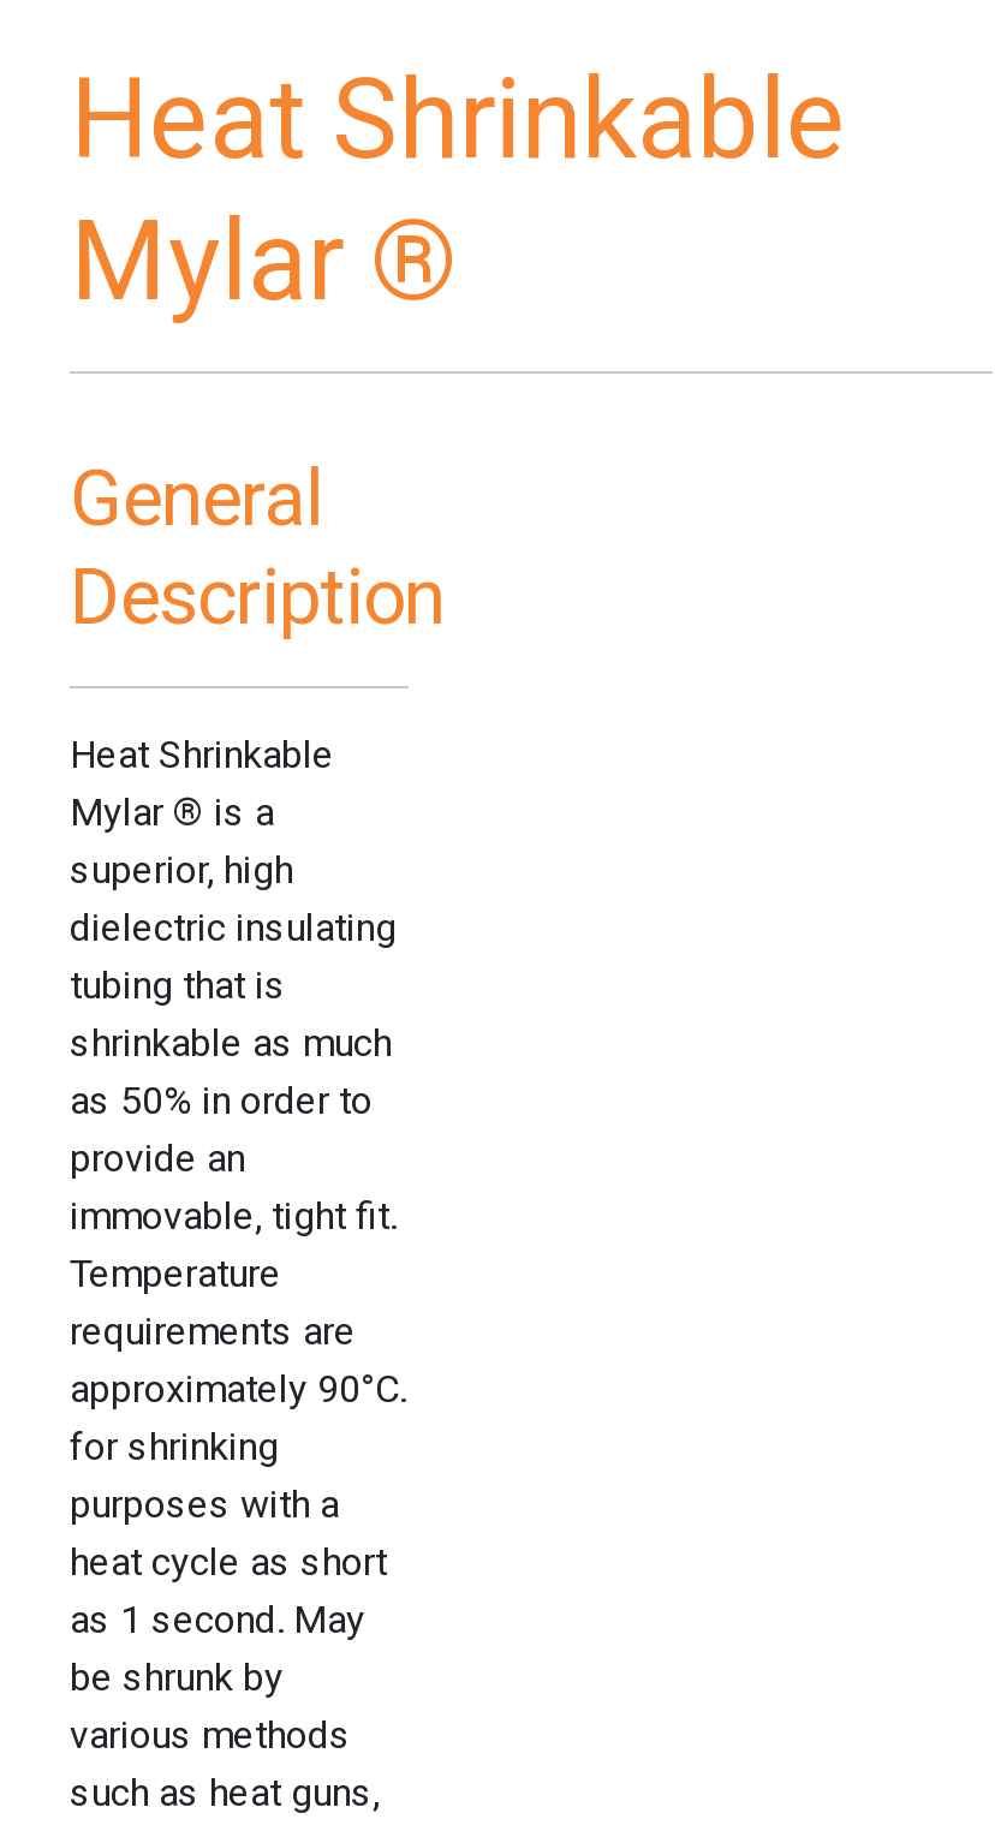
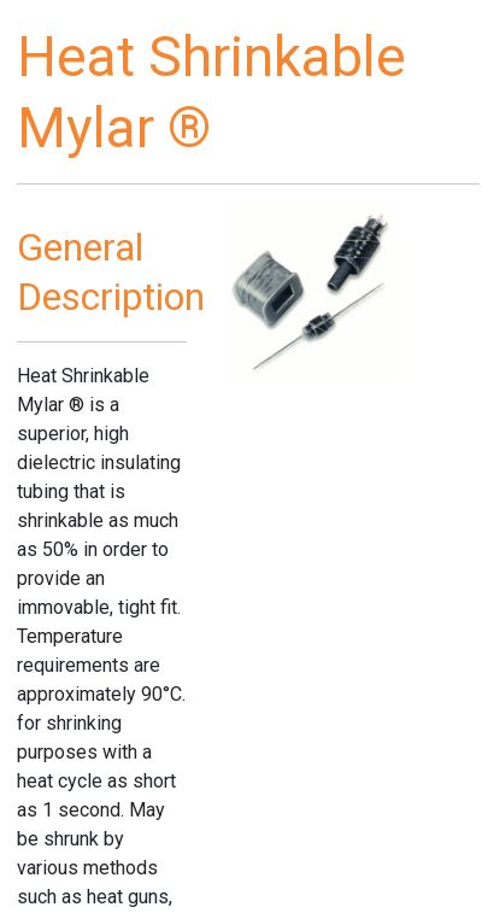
+ [image]
